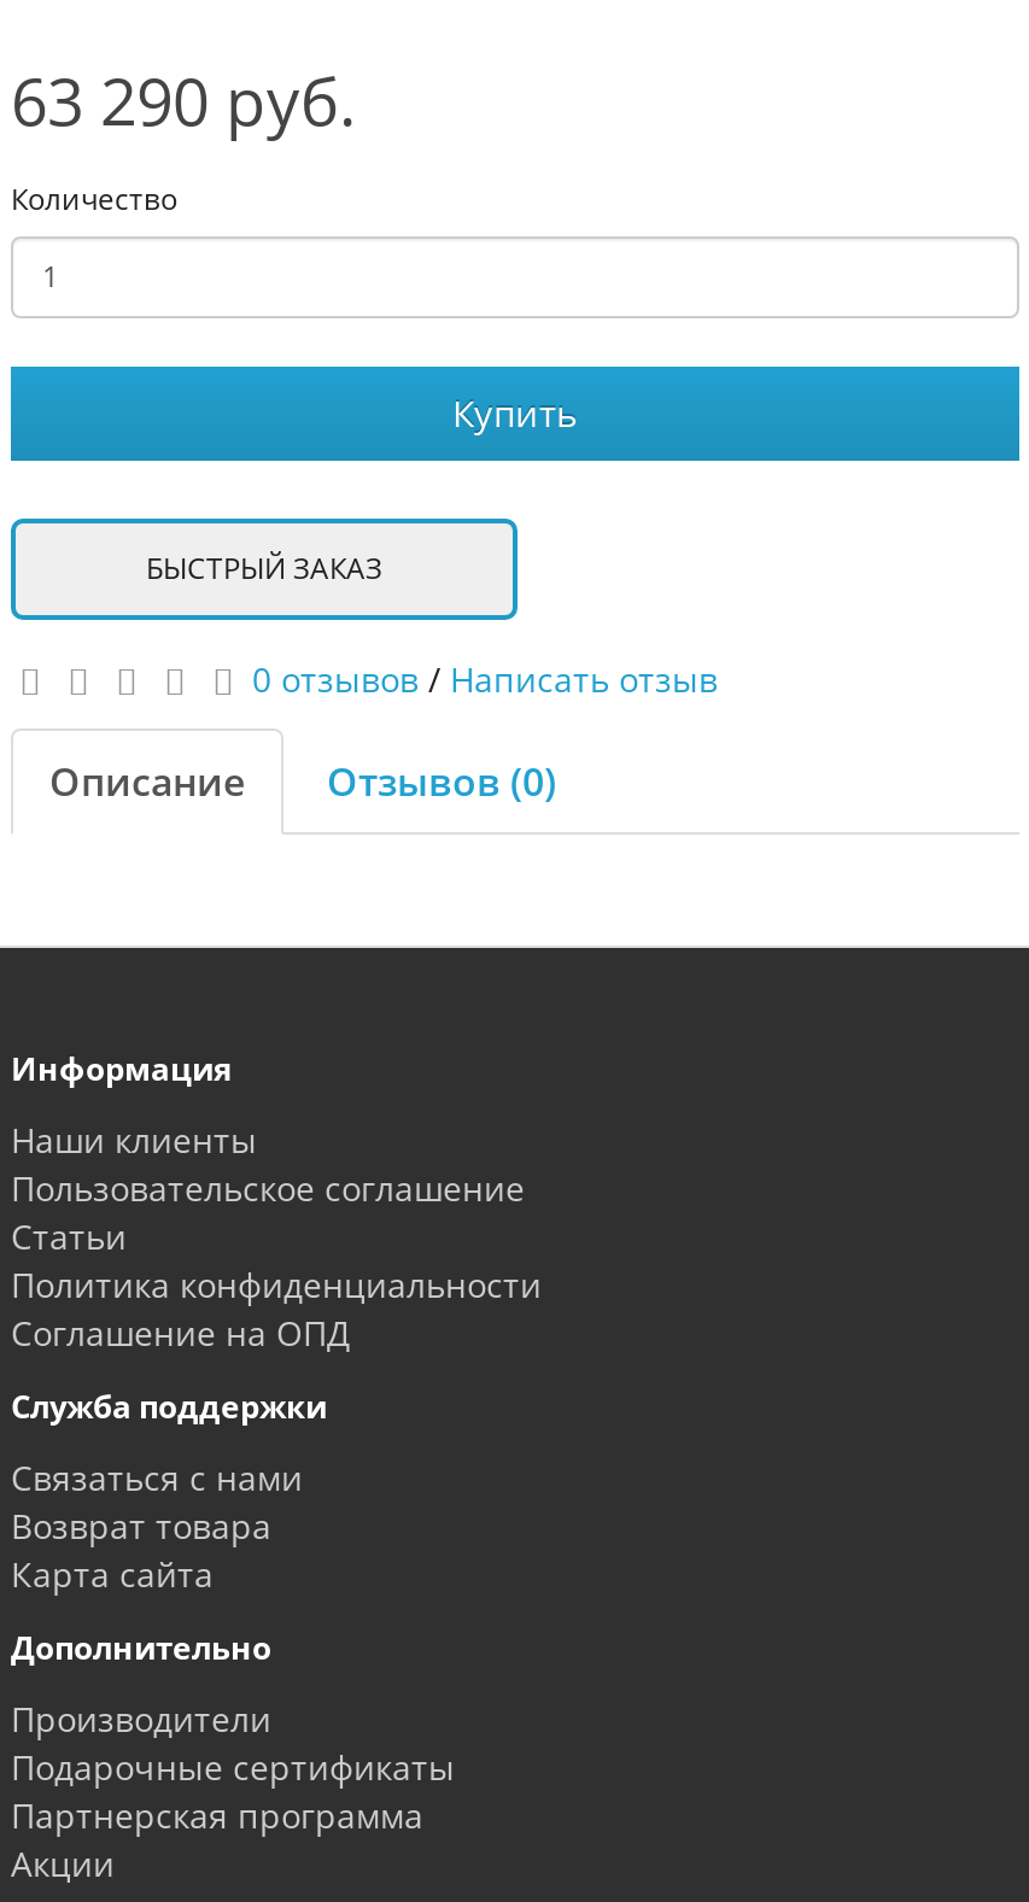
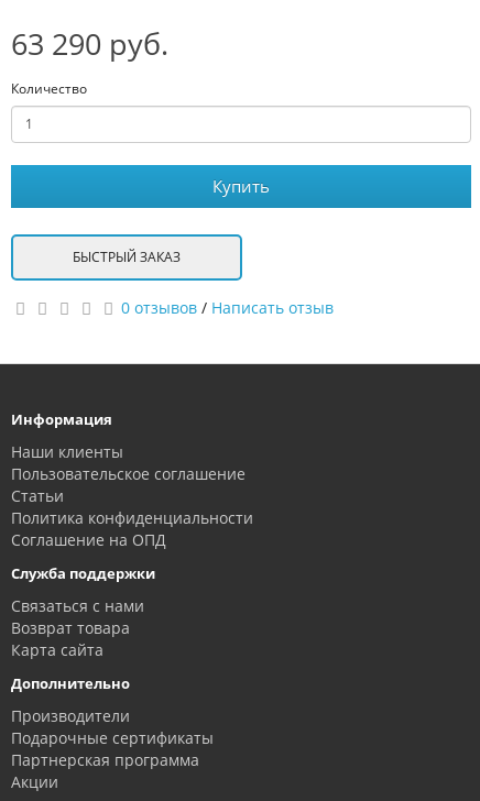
- Описание
- Отзывов (0)
